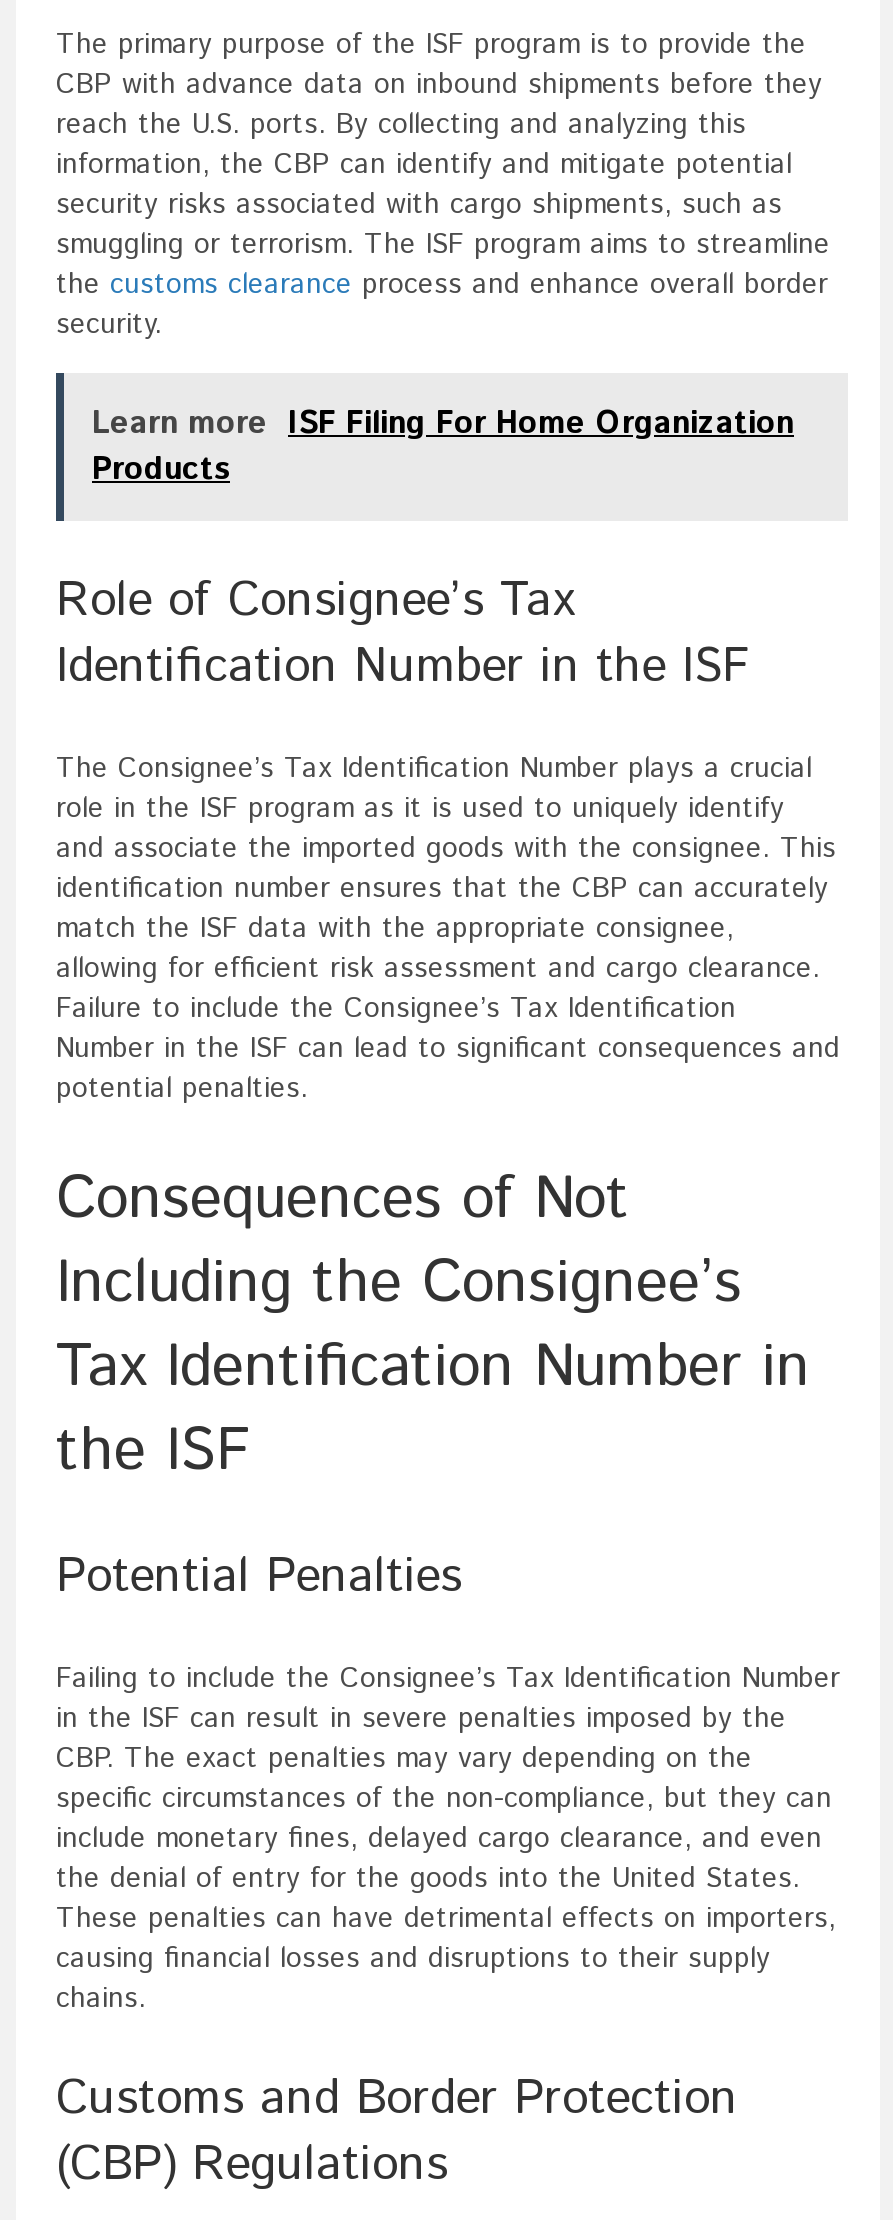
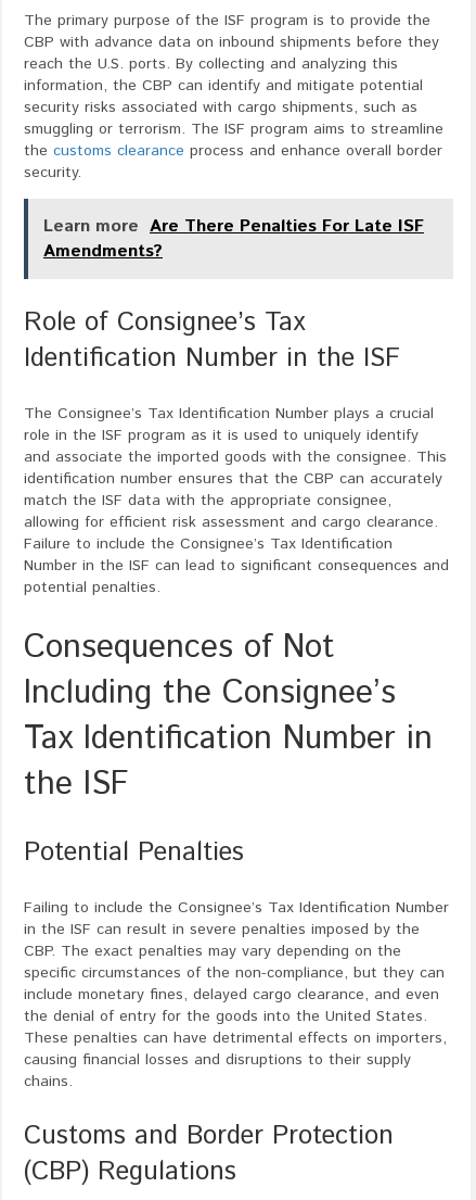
- Learn more ISF Filing For Home Organization
- Products
+ Learn more Are There Penalties For Late ISF
+ Amendments?
